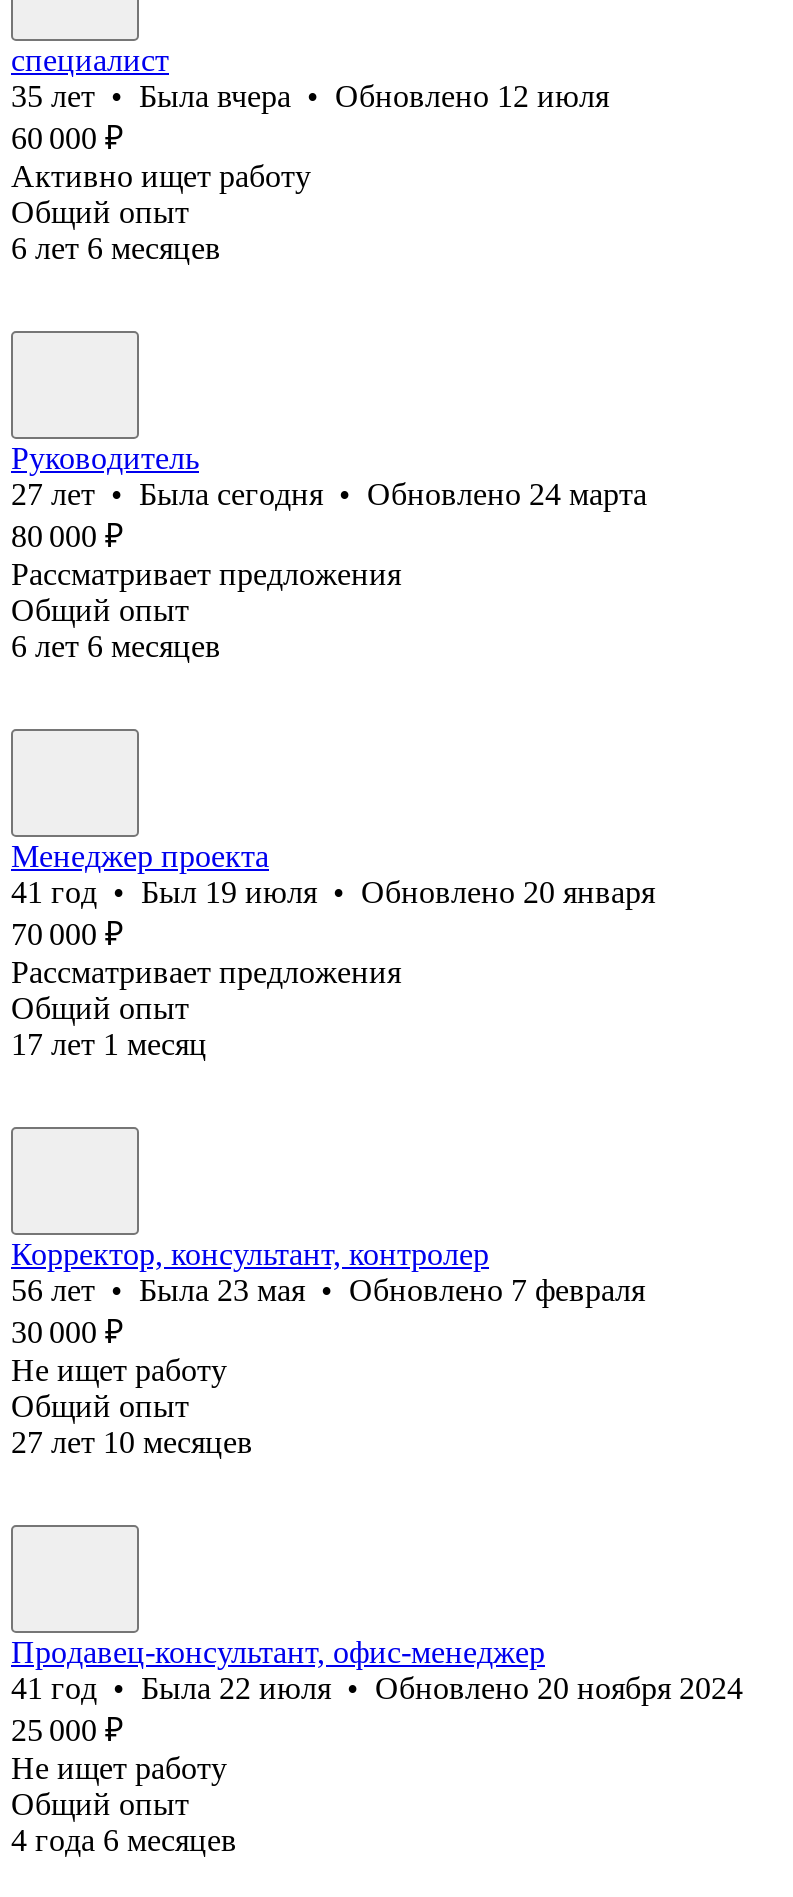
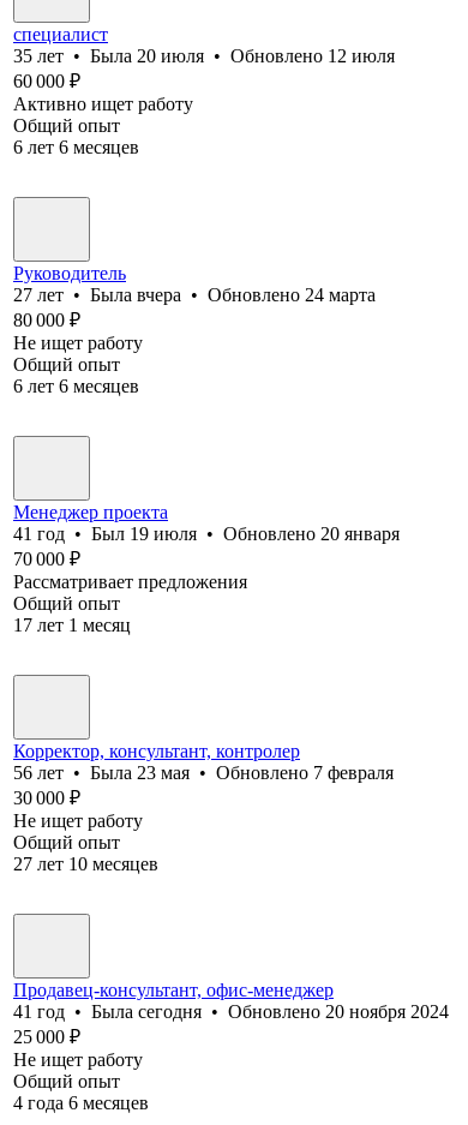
- 35 лет • Была вчера • Обновлено 12 июля
+ 35 лет • Была 20 июля • Обновлено 12 июля

- 27 лет • Была сегодня • Обновлено 24 марта
+ 27 лет • Была вчера • Обновлено 24 марта

- Рассматривает предложения
+ Не ищет работу

- 41 год • Была 22 июля • Обновлено20 ноября 2024
+ 41 год • Была сегодня • Обновлено20 ноября 2024
